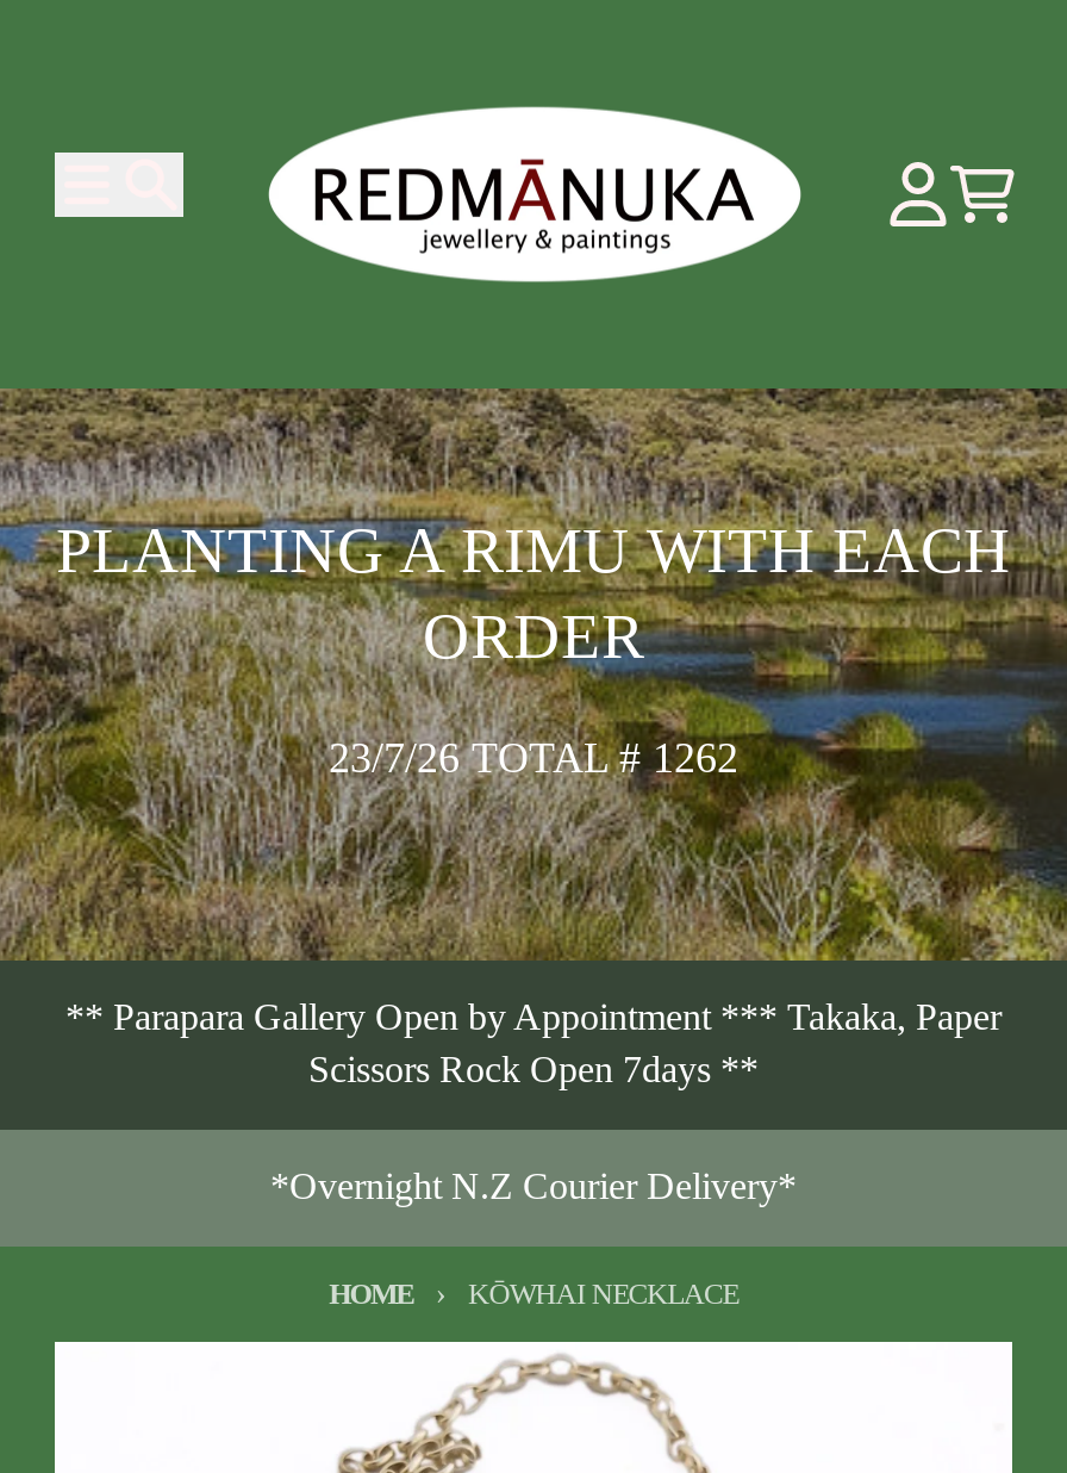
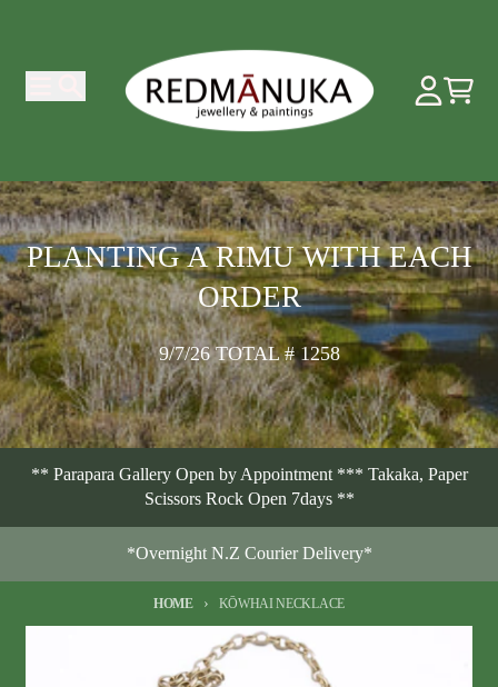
- 23/7/26 TOTAL # 1262
+ 9/7/26 TOTAL # 1258
